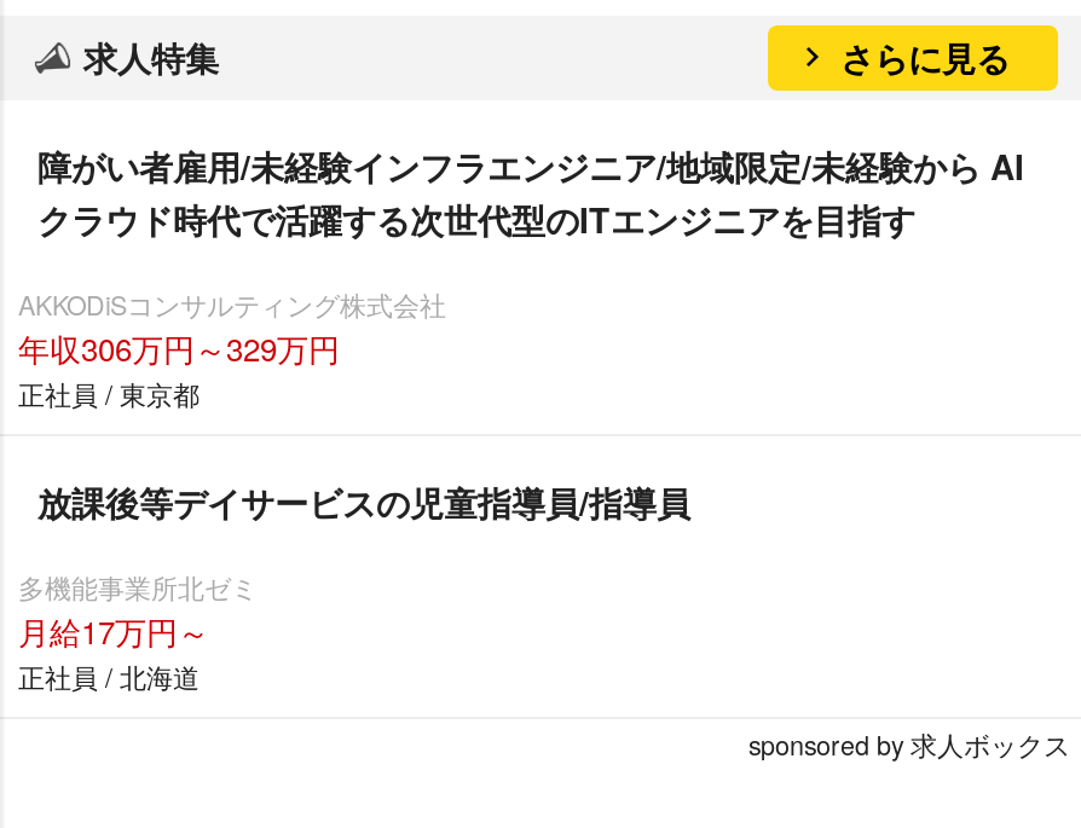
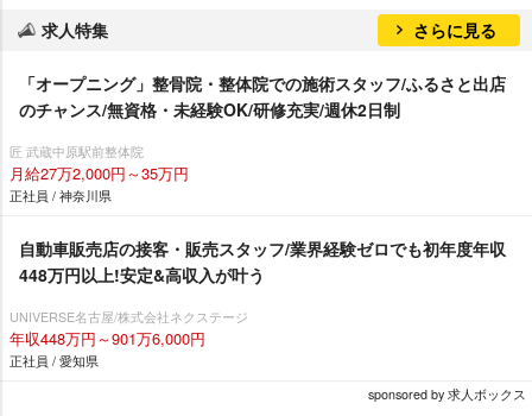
- 障がい者雇用/未経験インフラエンジニア/地域限定/未経験から AI
- クラウド時代で活躍する次世代型のITエンジニアを目指す
+ 「オープニング」整骨院・整体院での施術スタッフ/ふるさと出店
+ のチャンス/無資格・未経験OK/研修充実/週休2日制

- AKKODiSコンサルティング株式会社
- 年収306万円～329万円
- 正社員 / 東京都
+ 匠 武蔵中原駅前整体院
+ 月給27万2,000円～35万円
+ 正社員 / 神奈川県

- 放課後等デイサービスの児童指導員/指導員
+ 自動車販売店の接客・販売スタッフ/業界経験ゼロでも初年度年収
+ 448万円以上!安定&高収入が叶う

- 多機能事業所北ゼミ
- 月給17万円～
- 正社員 / 北海道
+ UNIVERSE名古屋/株式会社ネクステージ
+ 年収448万円～901万6,000円
+ 正社員 / 愛知県
